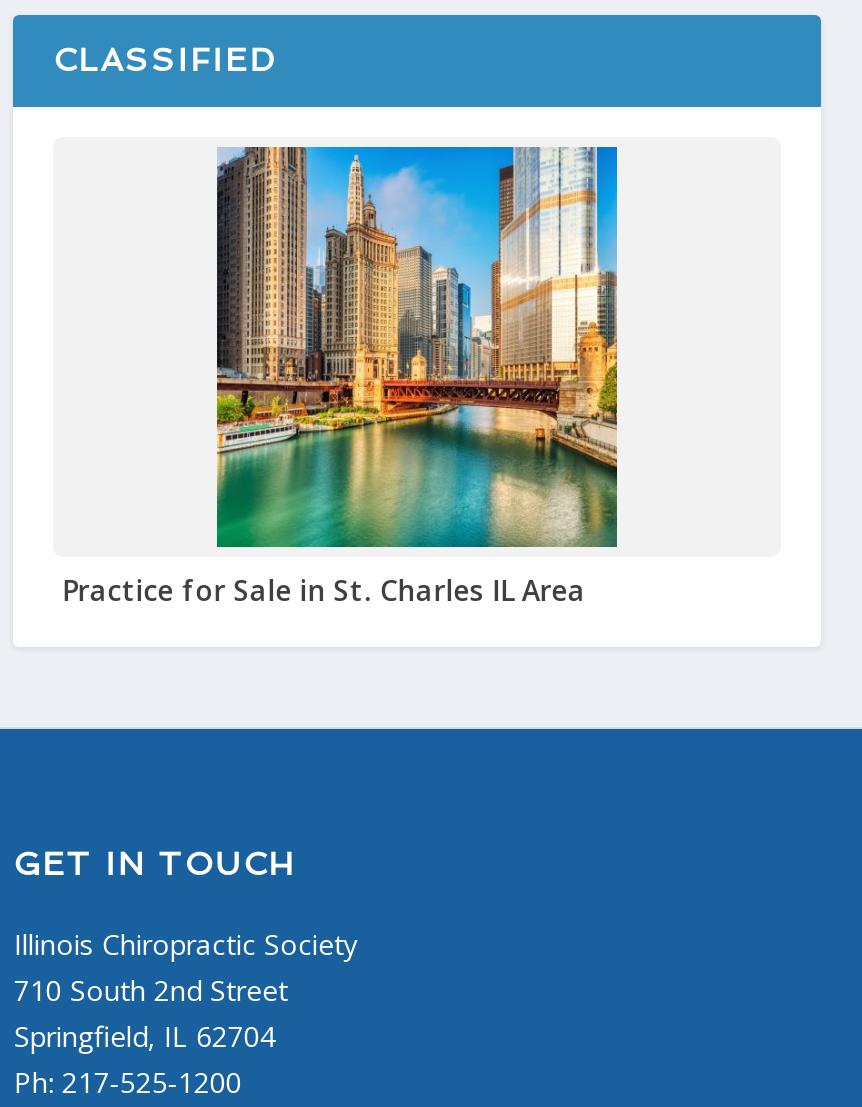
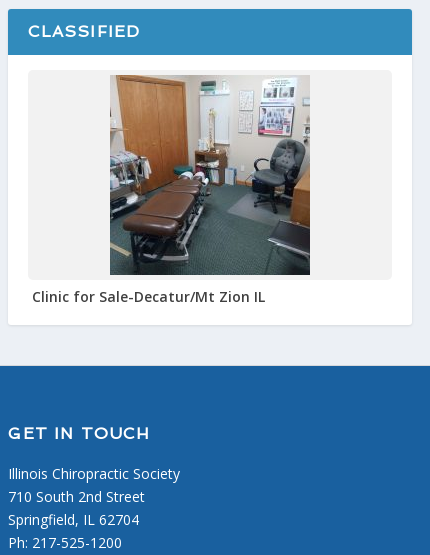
- [image]
- Practice for Sale in St. Charles IL Area
+ [image]
+ Clinic for Sale-Decatur/Mt Zion IL
